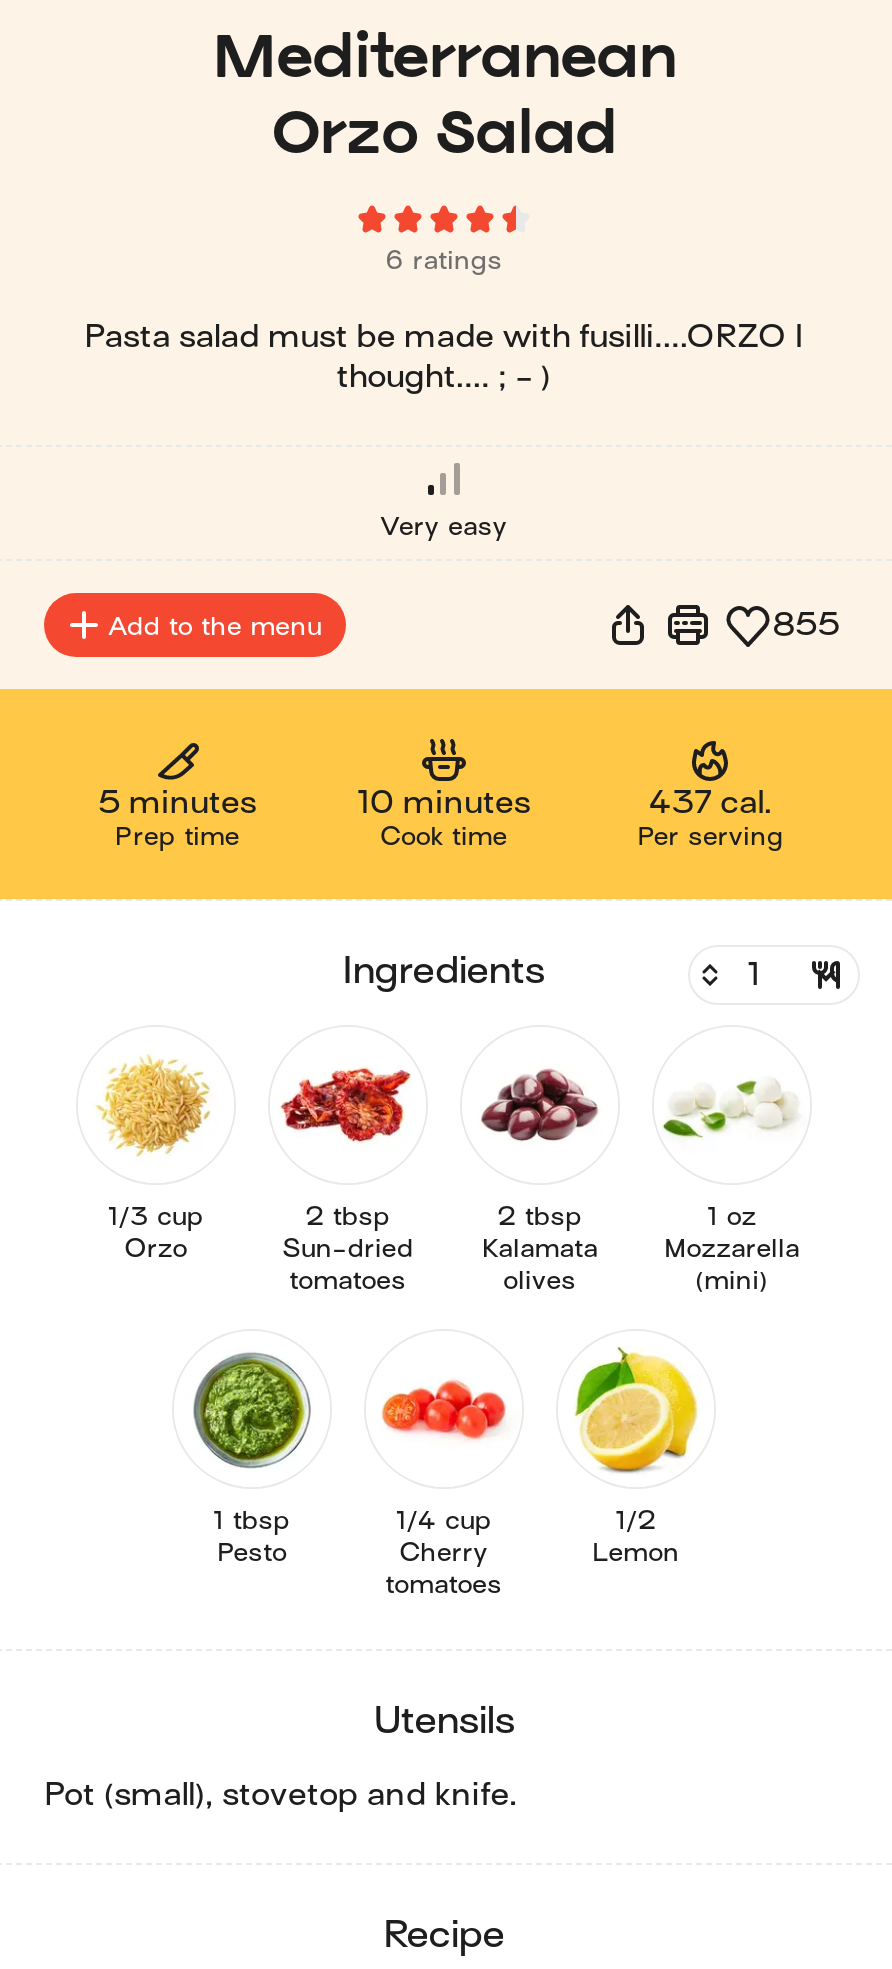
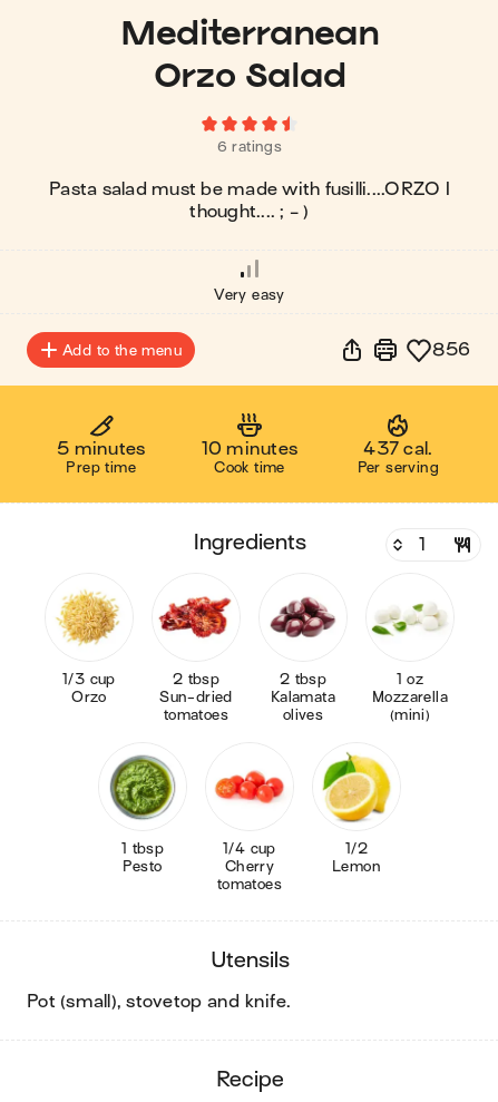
- 855
+ 856
